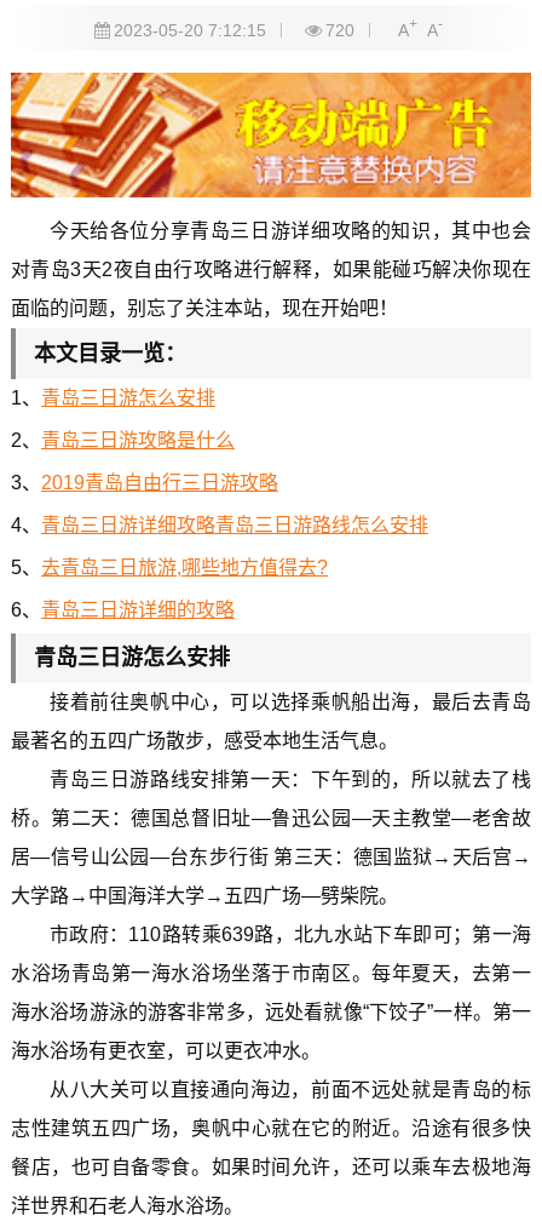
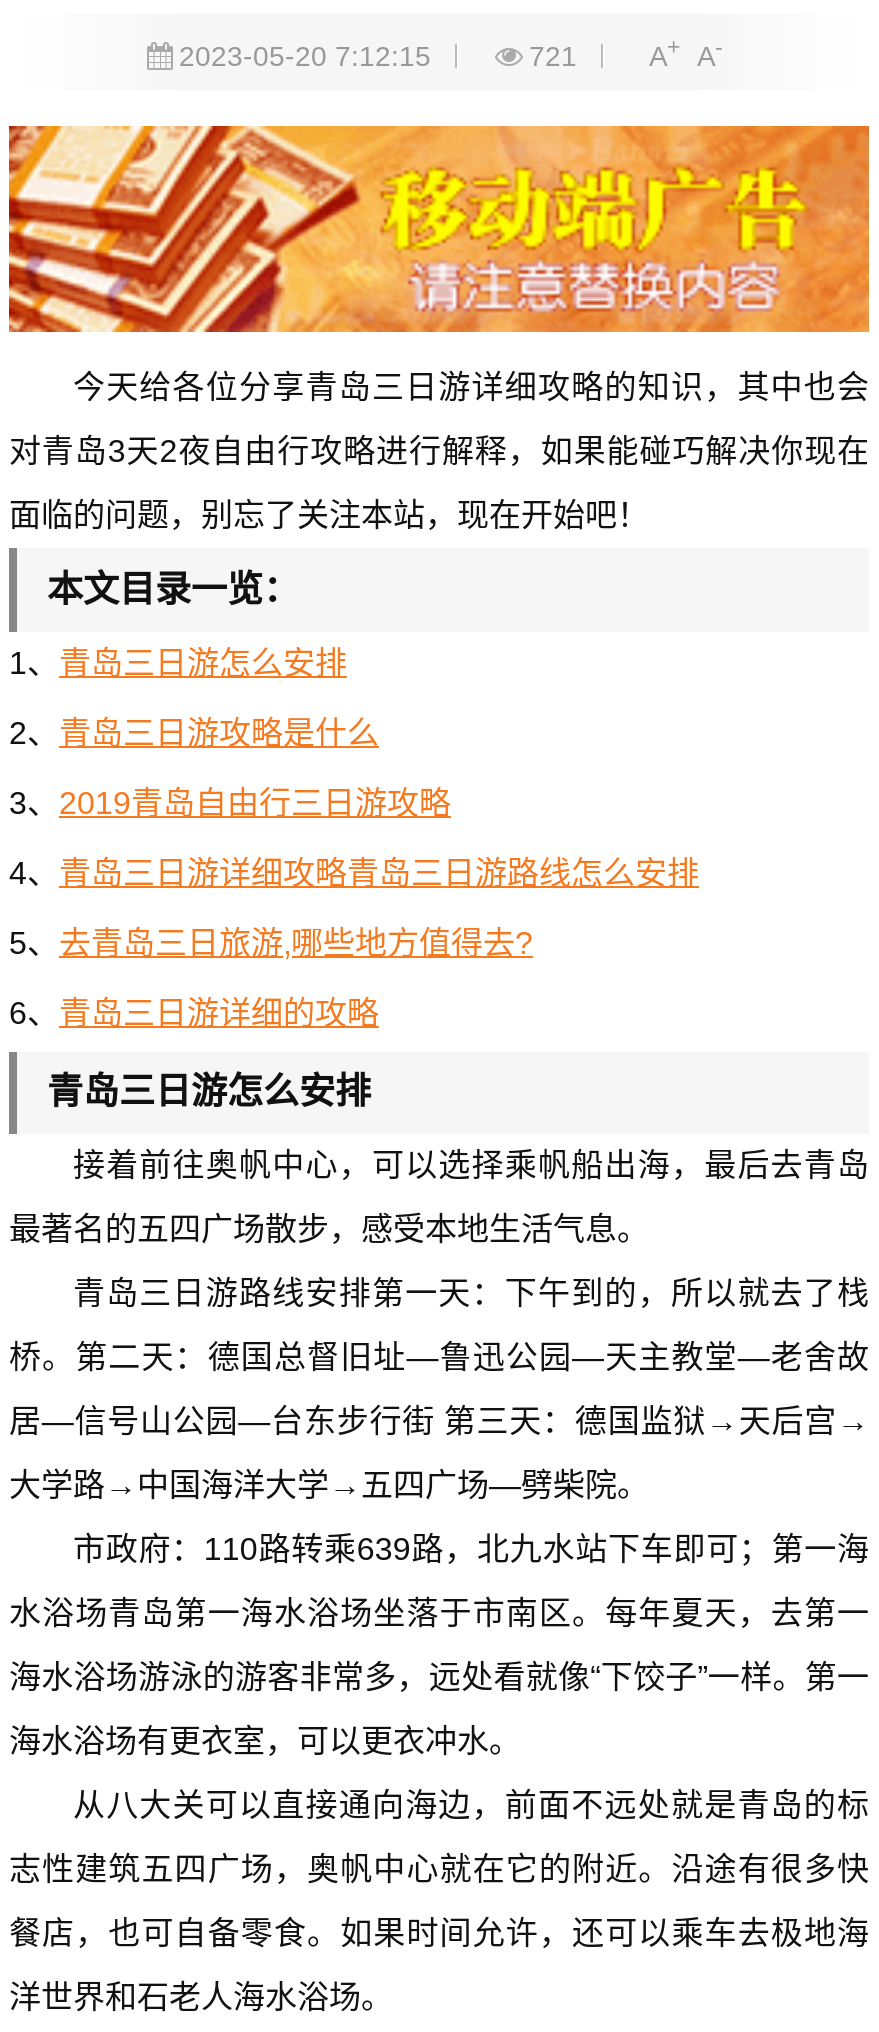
- 720
+ 721
